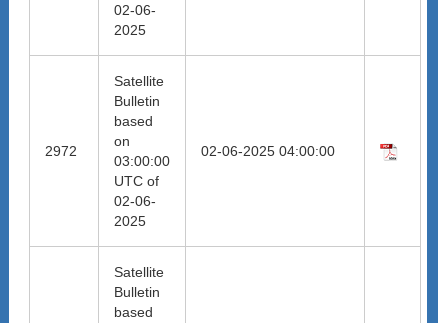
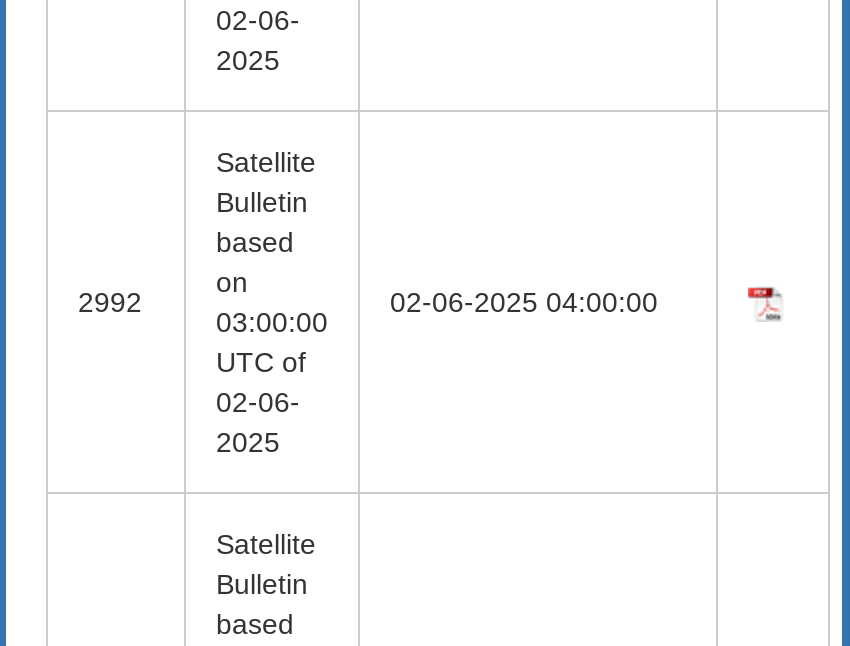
- 2972
+ 2992
